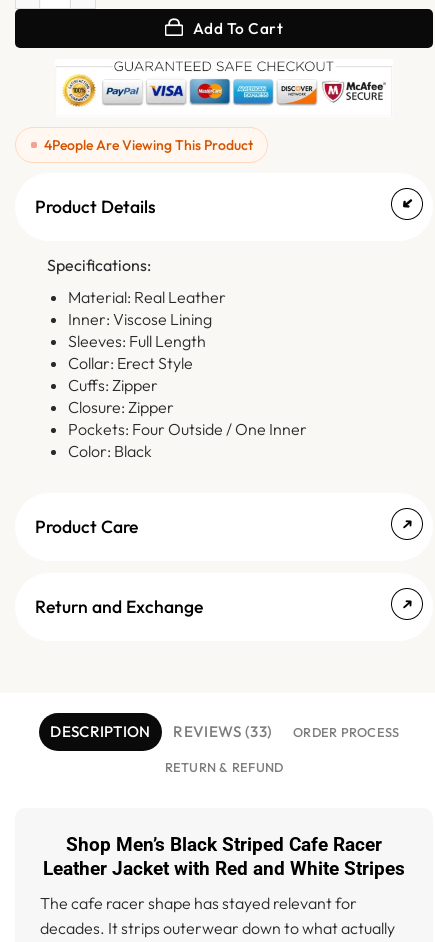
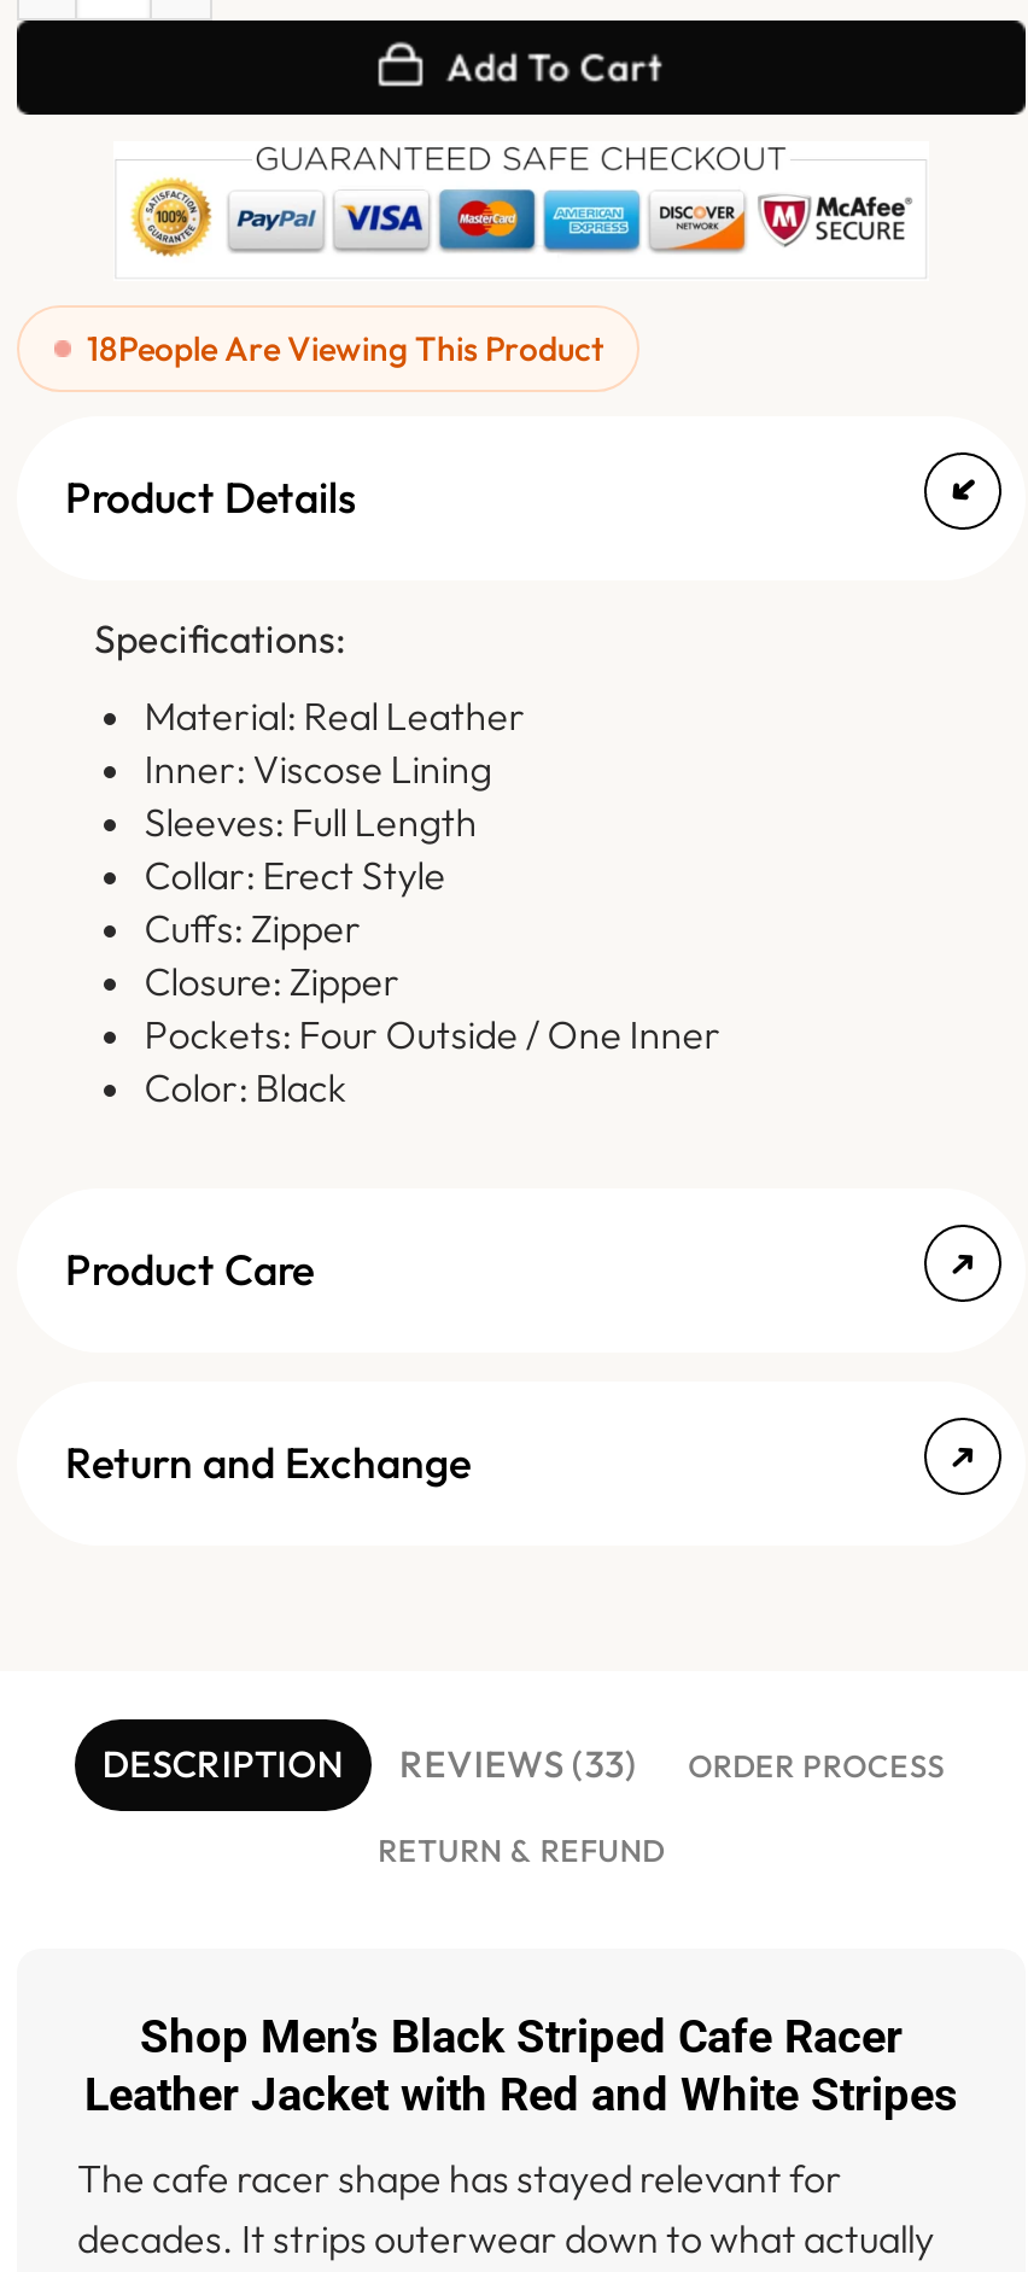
- 4People Are Viewing This Product
+ 18People Are Viewing This Product
